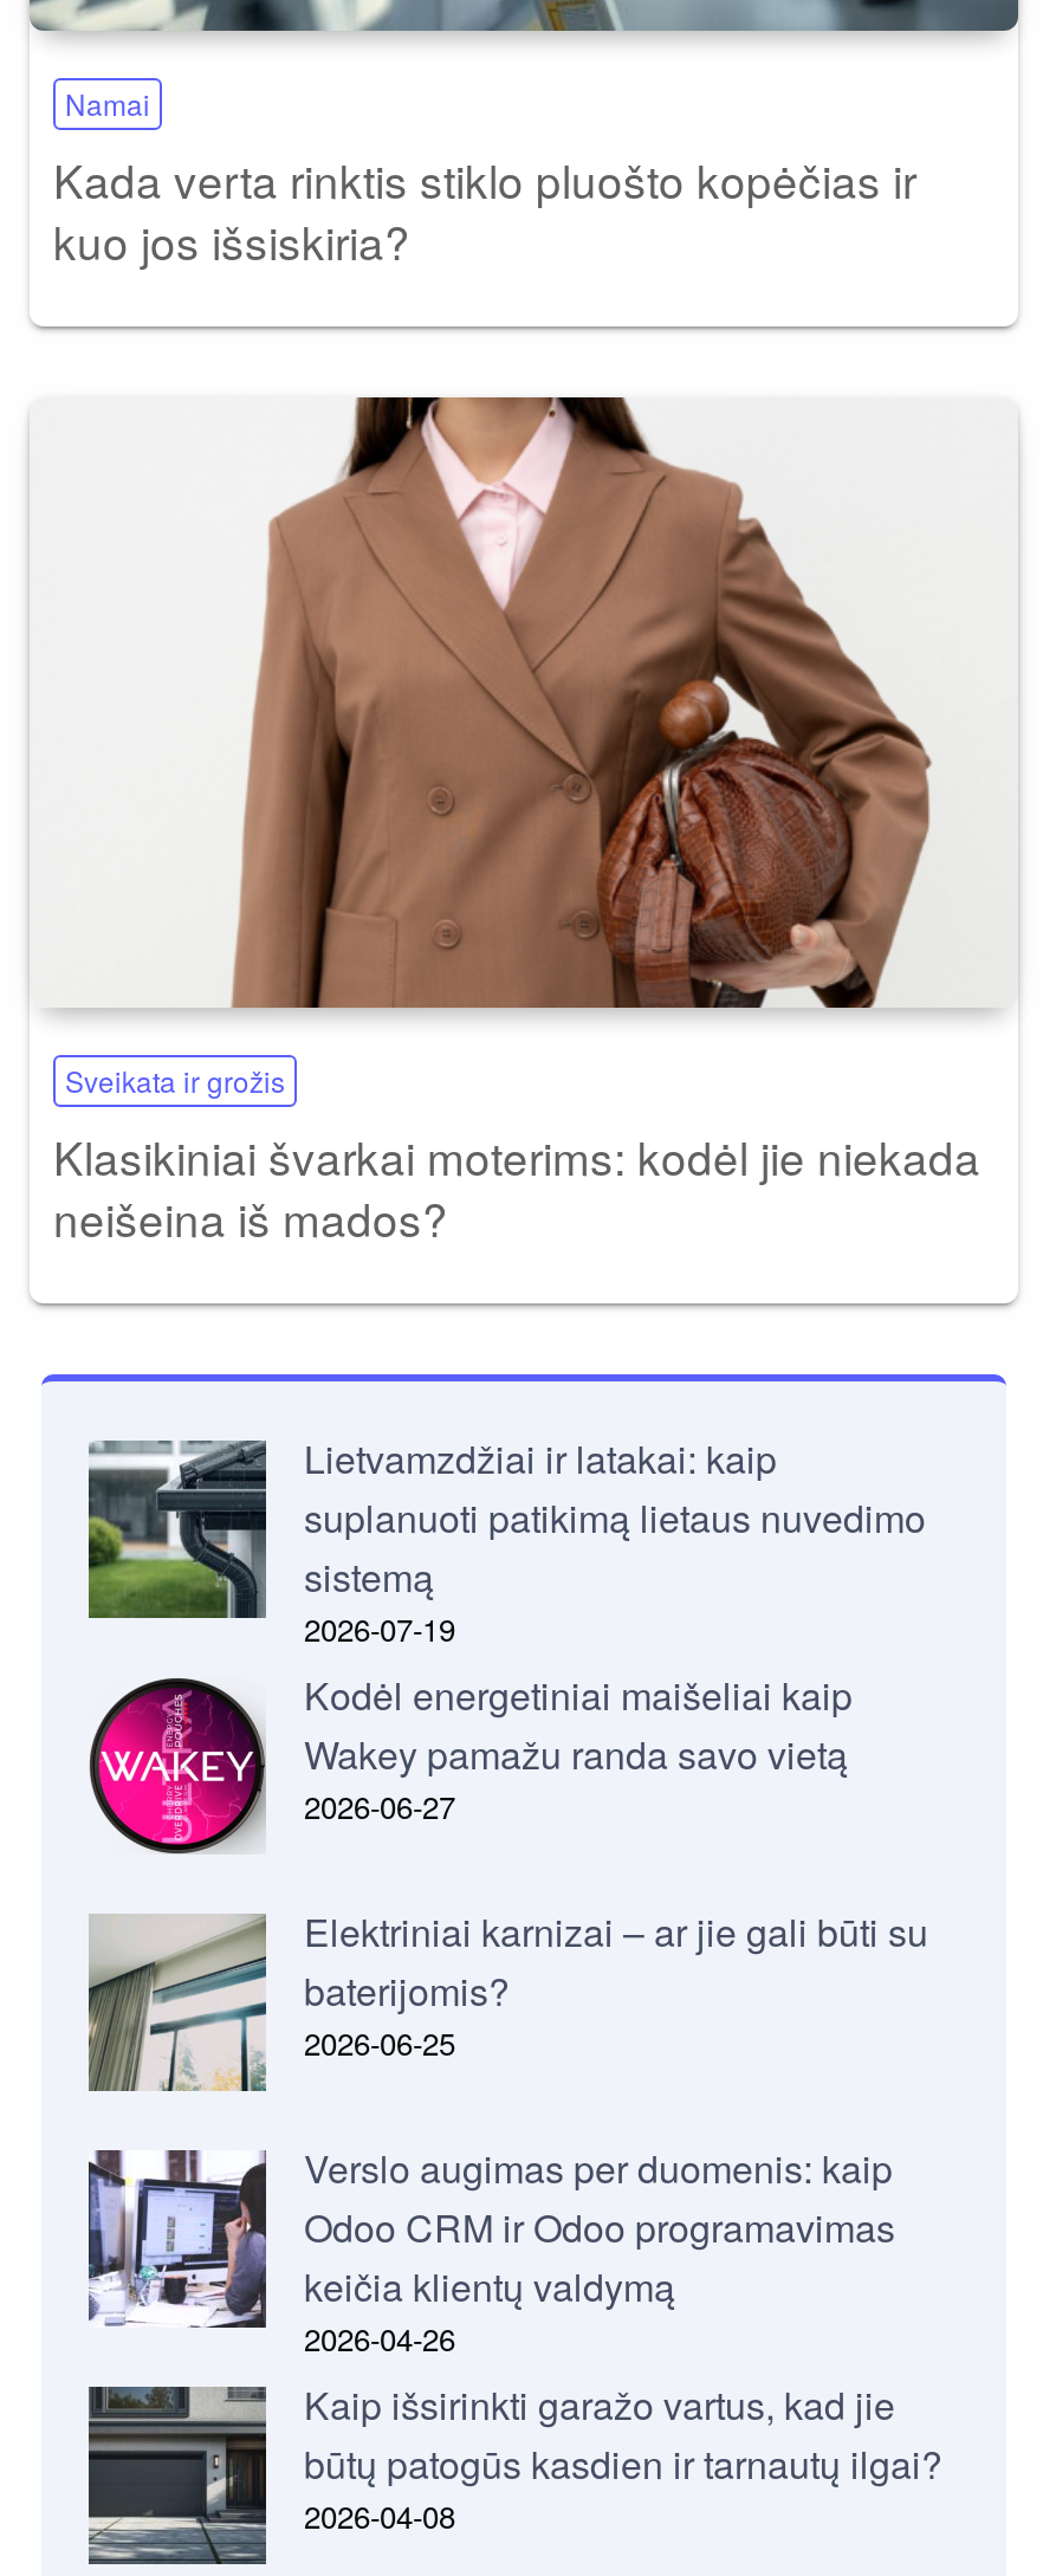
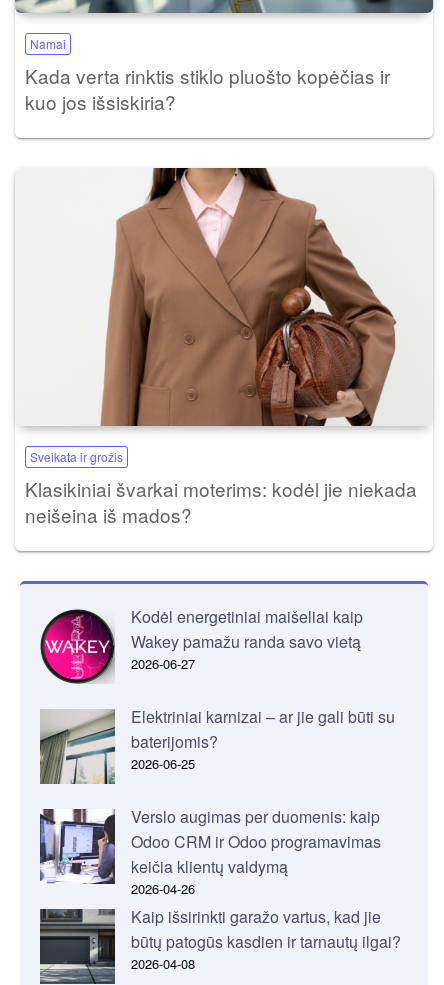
- [image]
- Lietvamzdžiai ir latakai: kaip
- suplanuoti patikimą lietaus nuvedimo
- sistemą
- 2026-07-19
